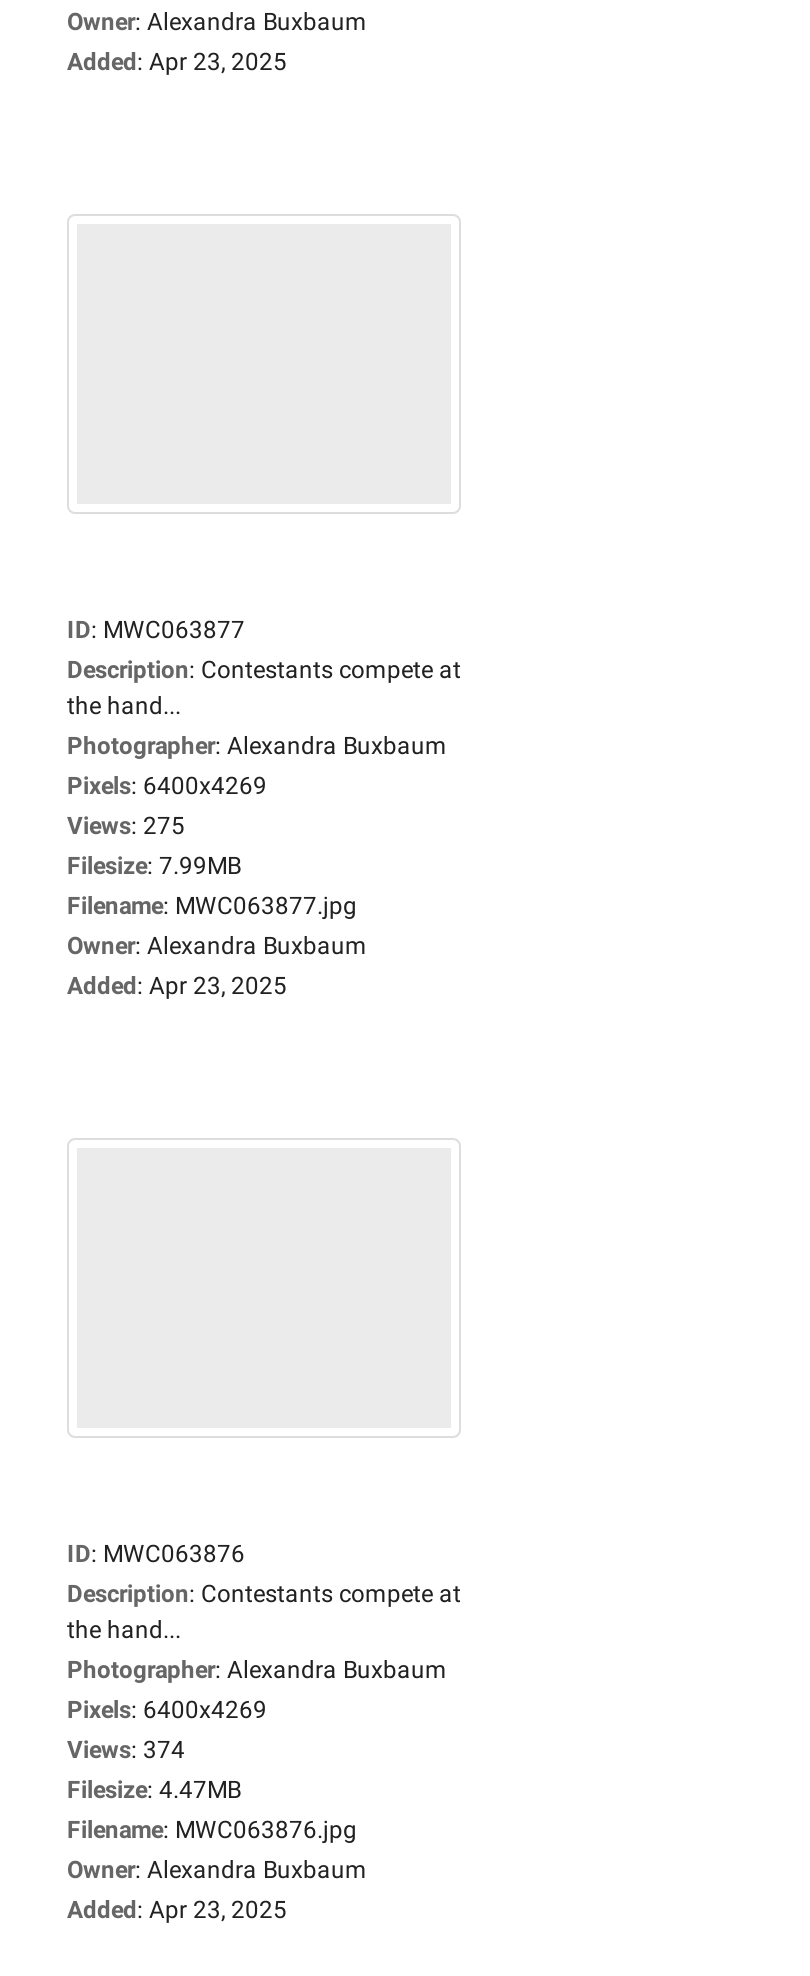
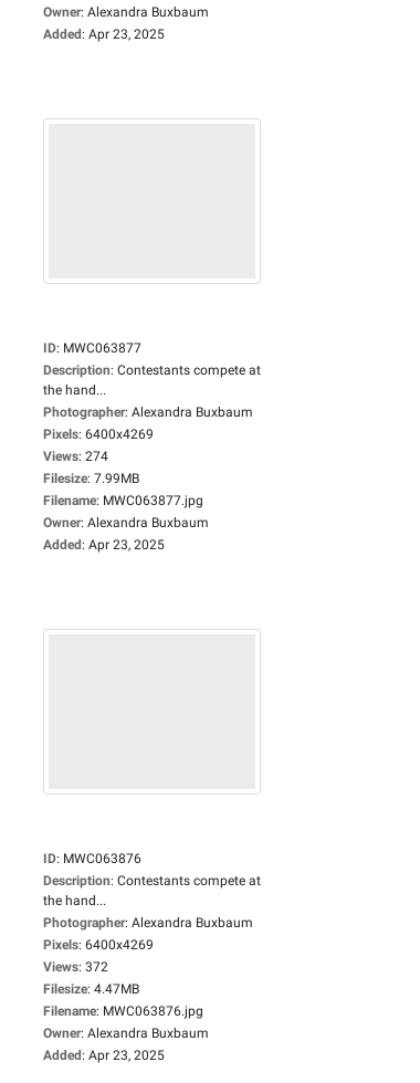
- Views: 275
+ Views: 274

- Views: 374
+ Views: 372
